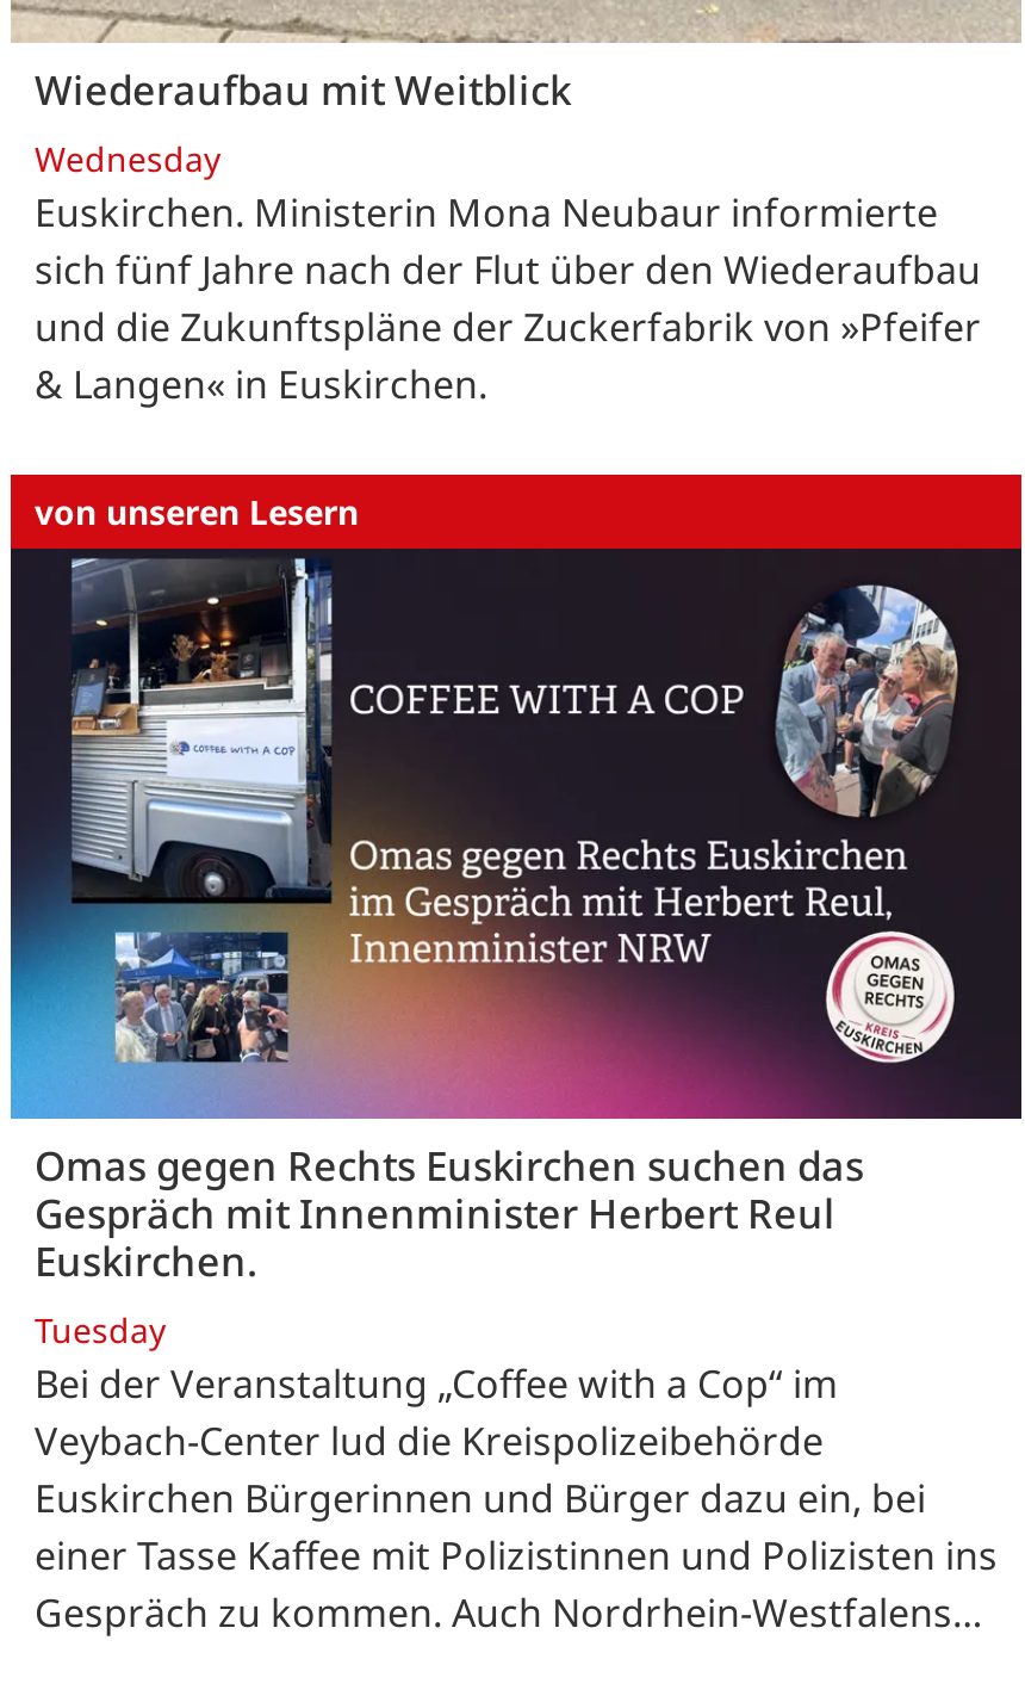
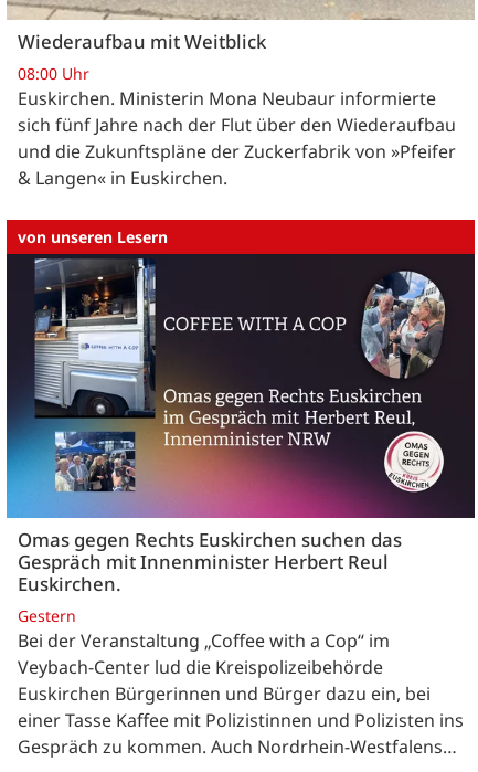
- Wednesday
+ 08:00 Uhr

- Tuesday
+ Gestern
